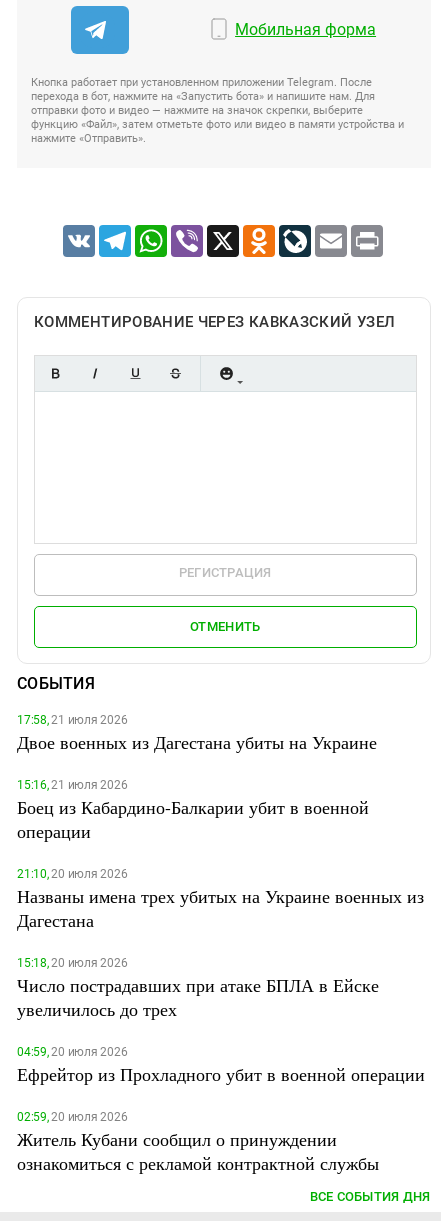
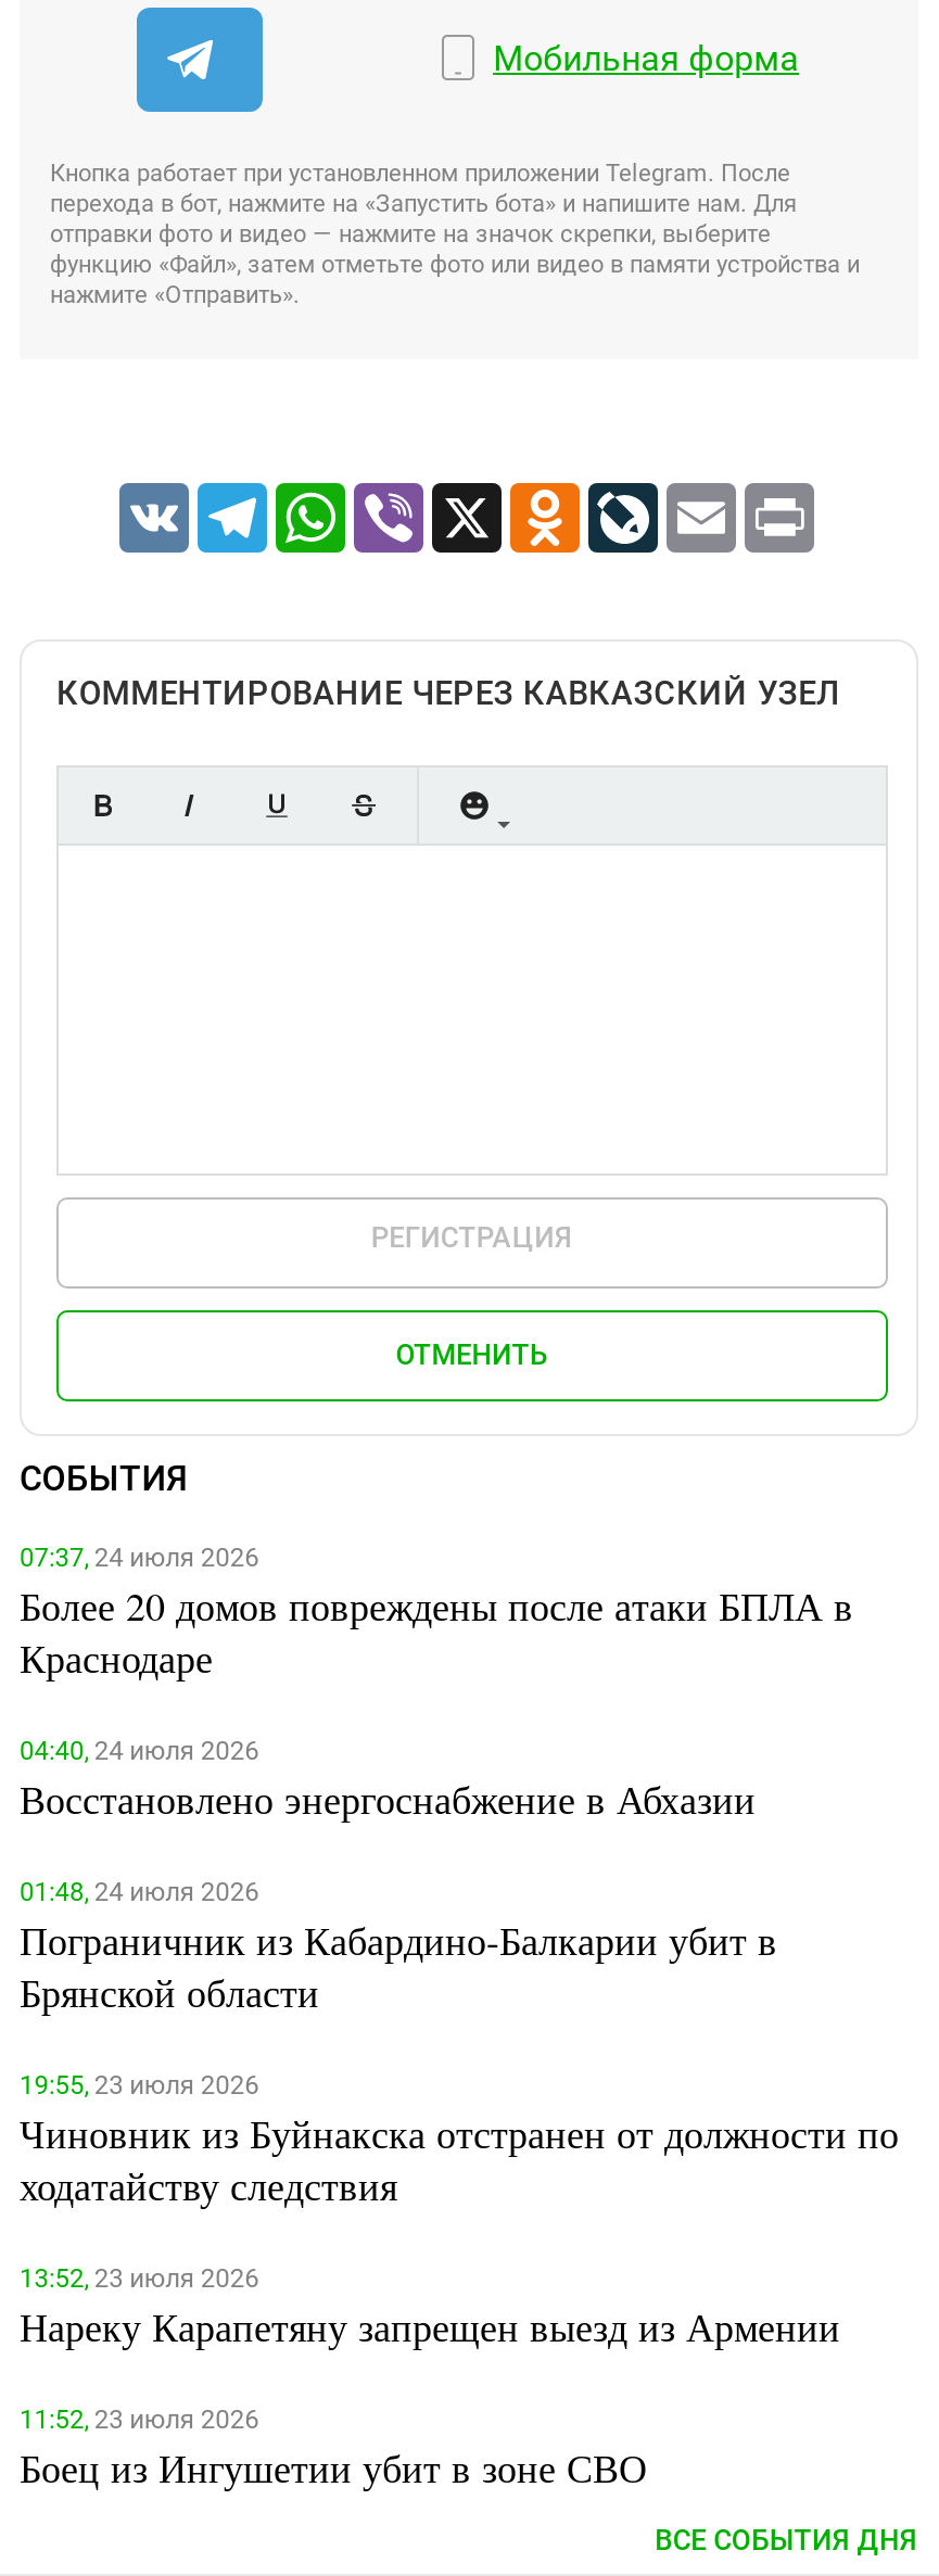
- 17:58, 21 июля 2026
- Двое военных из Дагестана убиты на Украине
+ 07:37, 24 июля 2026
+ Более 20 домов повреждены после атаки БПЛА в
+ Краснодаре

- 15:16, 21 июля 2026
- Боец из Кабардино-Балкарии убит в военной
- операции
+ 04:40, 24 июля 2026
+ Восстановлено энергоснабжение в Абхазии

- 21:10, 20 июля 2026
- Названы имена трех убитых на Украине военных из
- Дагестана
+ 01:48, 24 июля 2026
+ Пограничник из Кабардино-Балкарии убит в
+ Брянской области

- 15:18, 20 июля 2026
- Число пострадавших при атаке БПЛА в Ейске
- увеличилось до трех
+ 19:55, 23 июля 2026
+ Чиновник из Буйнакска отстранен от должности по
+ ходатайству следствия

- 04:59, 20 июля 2026
- Ефрейтор из Прохладного убит в военной операции
+ 13:52, 23 июля 2026
+ Нареку Карапетяну запрещен выезд из Армении

- 02:59, 20 июля 2026
- Житель Кубани сообщил о принуждении
- ознакомиться с рекламой контрактной службы
+ 11:52, 23 июля 2026
+ Боец из Ингушетии убит в зоне СВО
